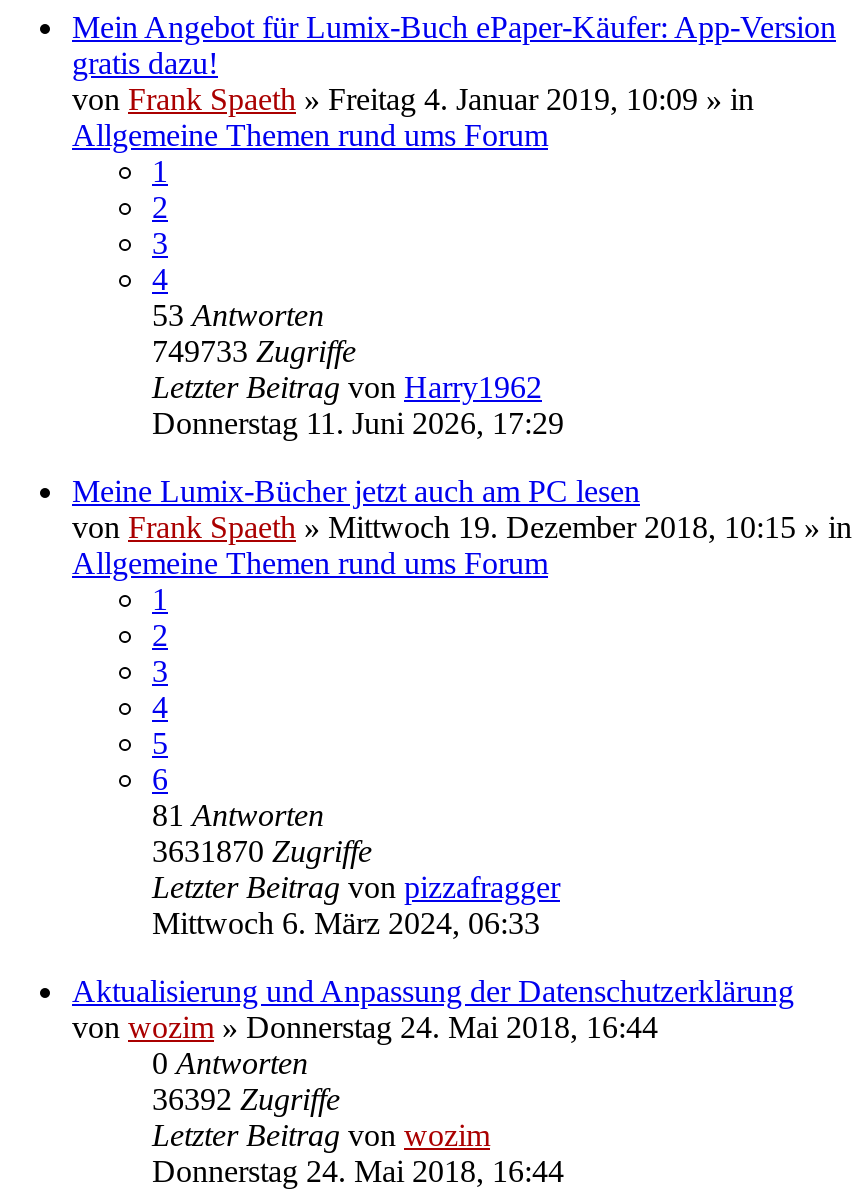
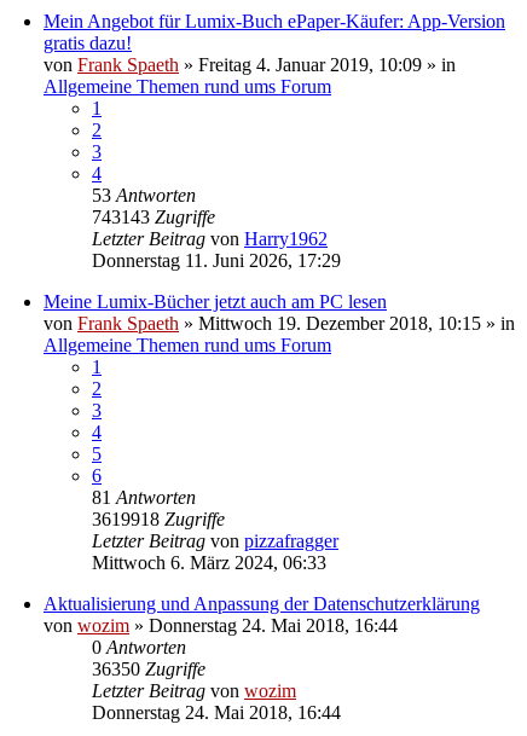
- 749733 Zugriffe
+ 743143 Zugriffe

- 3631870 Zugriffe
+ 3619918 Zugriffe

- 36392 Zugriffe
+ 36350 Zugriffe
